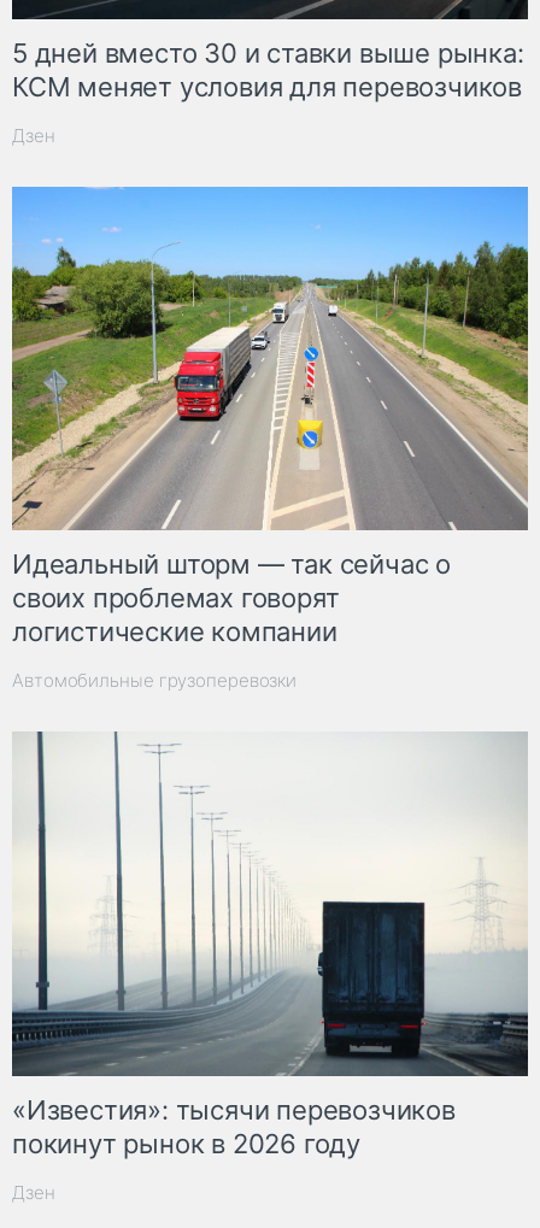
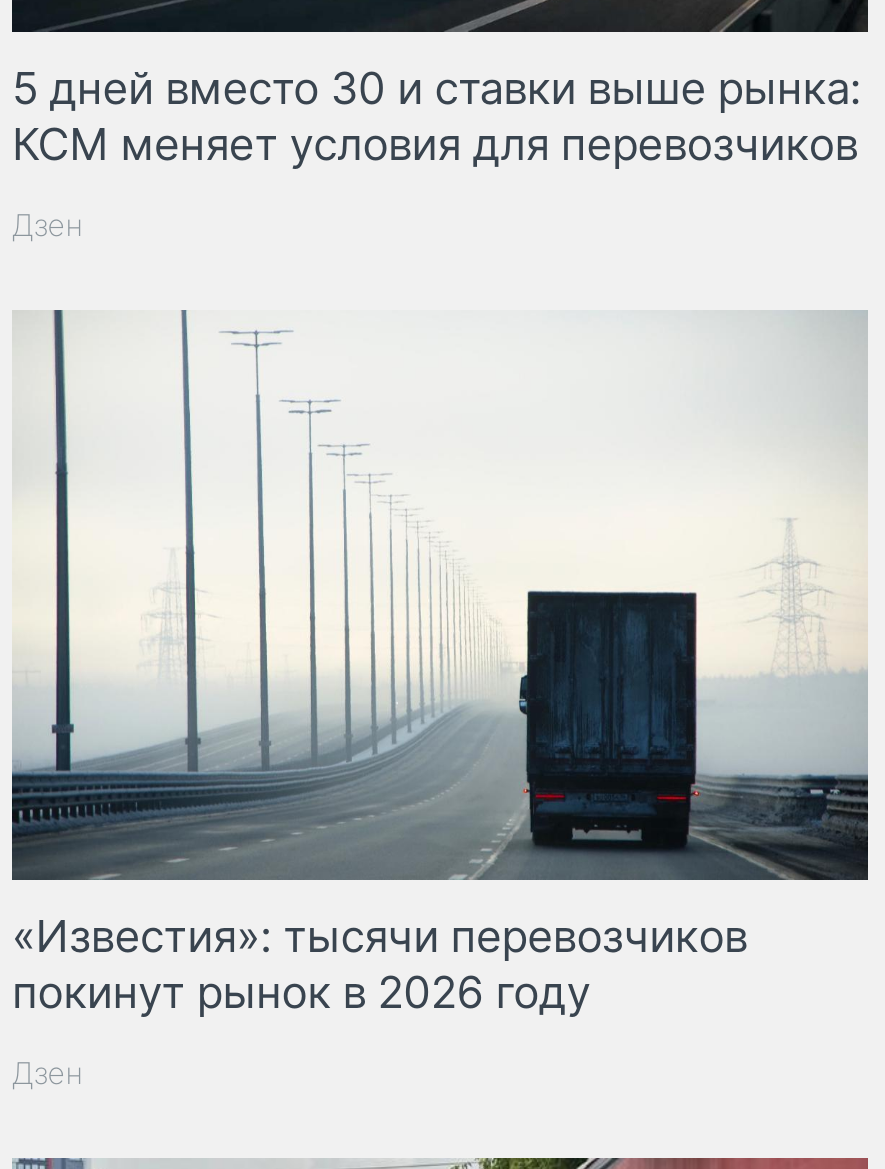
- [image]
- Идеальный шторм — так сейчас о
- своих проблемах говорят
- логистические компании
- Автомобильные грузоперевозки
